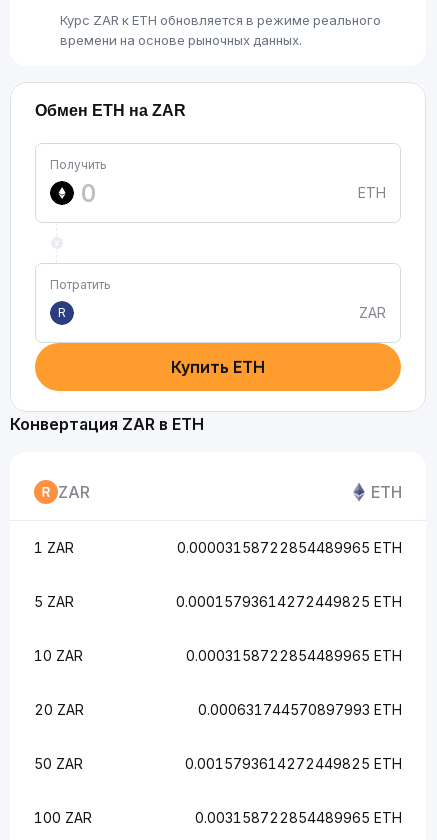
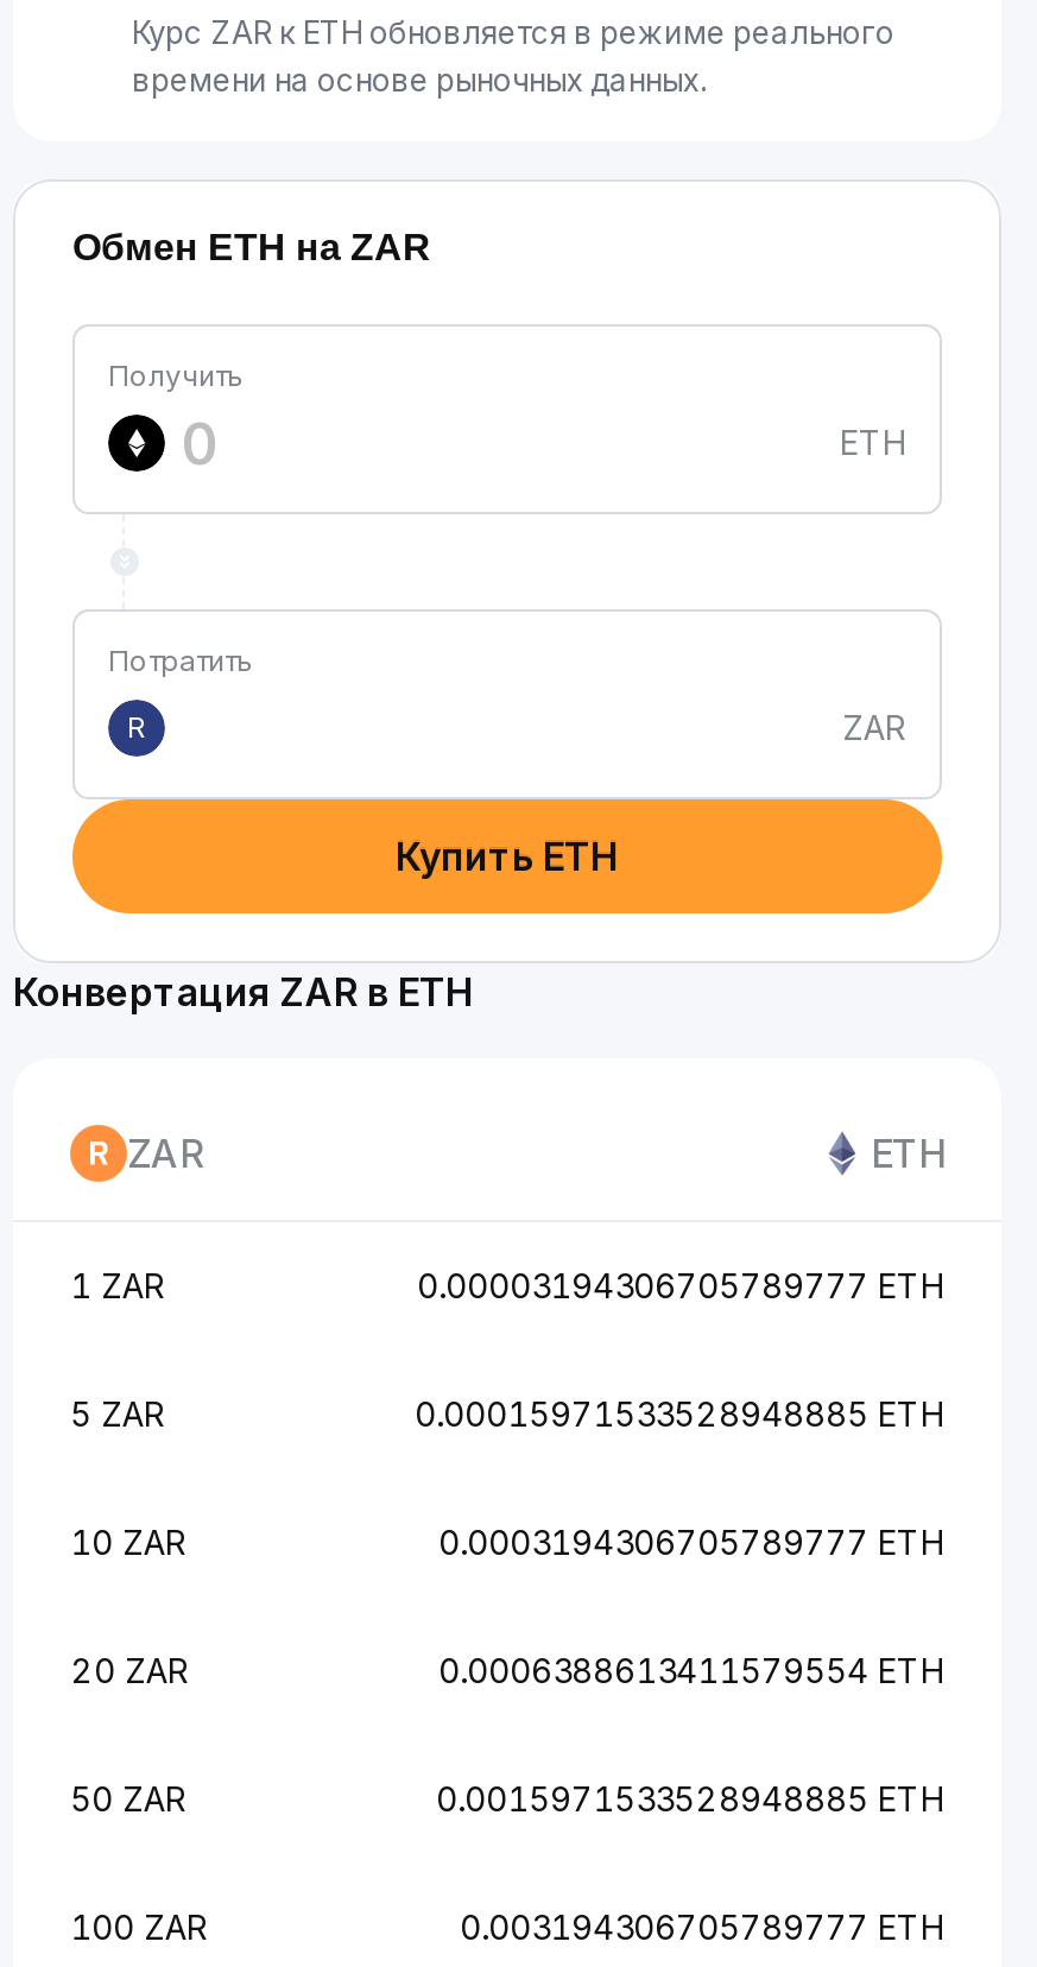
- 0.00003158722854489965 ETH
+ 0.00003194306705789777 ETH

- 0.00015793614272449825 ETH
+ 0.00015971533528948885 ETH

- 0.0003158722854489965 ETH
+ 0.0003194306705789777 ETH

- 0.000631744570897993 ETH
+ 0.0006388613411579554 ETH

- 0.0015793614272449825 ETH
+ 0.0015971533528948885 ETH

- 0.003158722854489965 ETH
+ 0.003194306705789777 ETH
